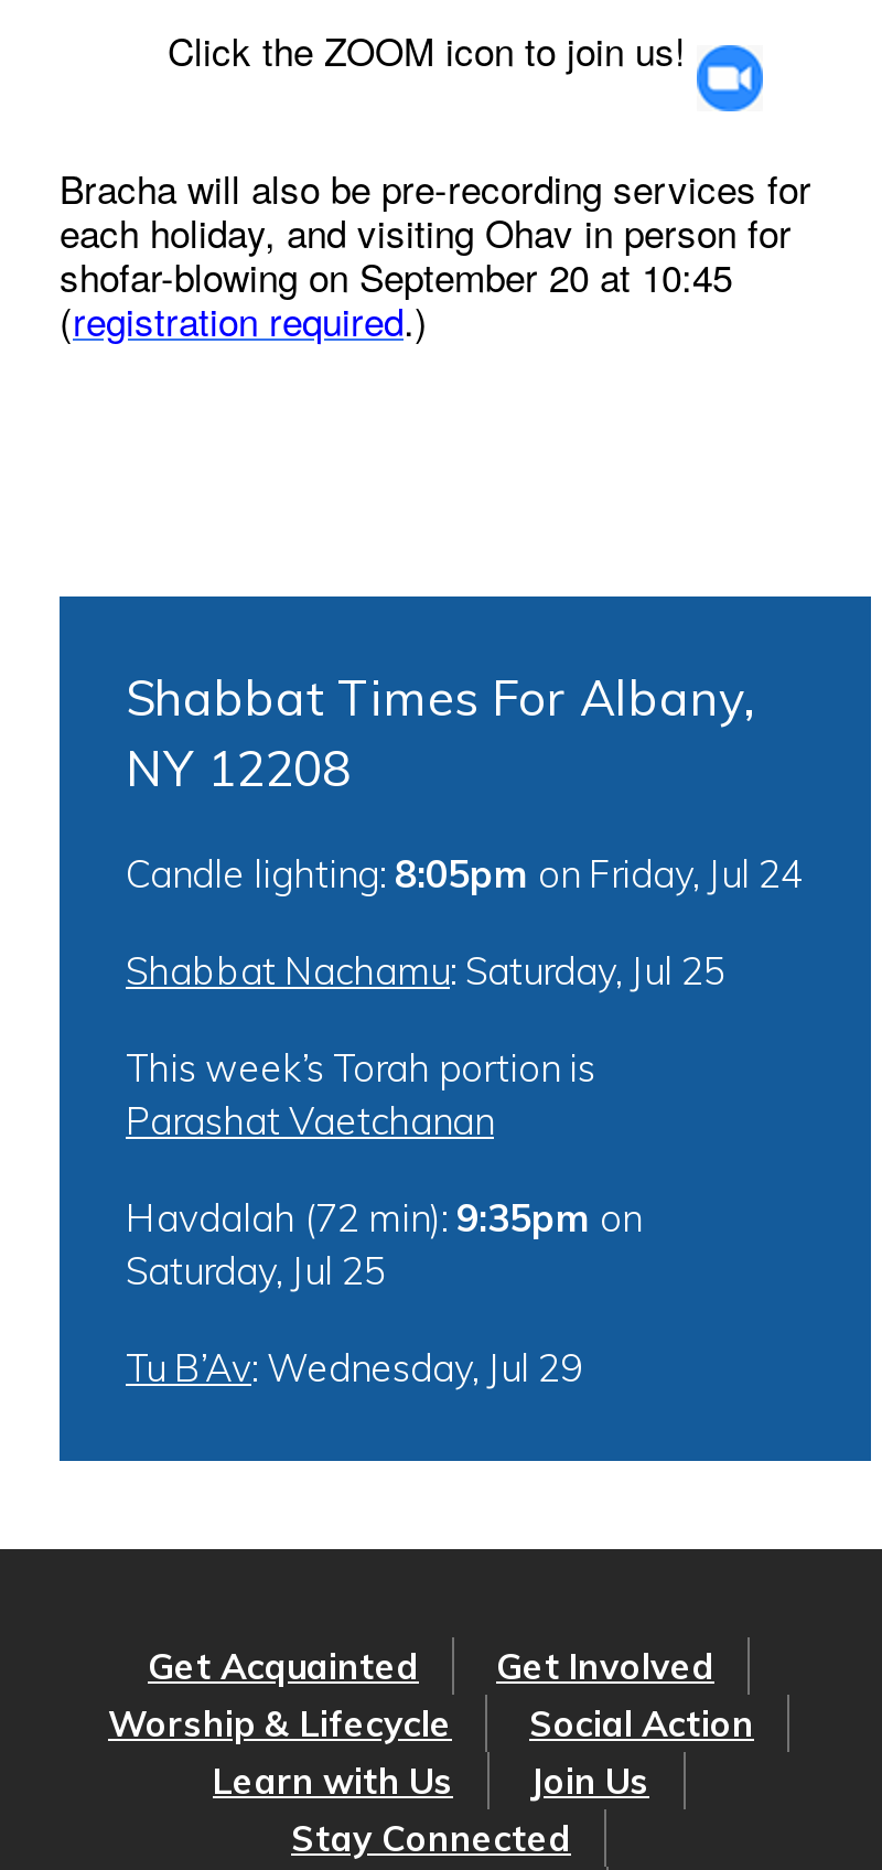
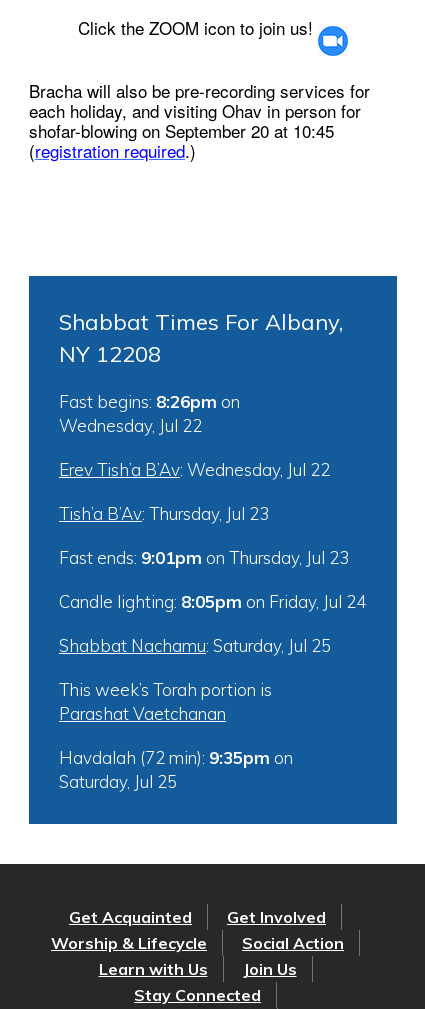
+ Fast begins: 8:26pm on
+ Wednesday, Jul 22
+ Erev Tish’a B’Av: Wednesday, Jul 22
+ Tish’a B’Av: Thursday, Jul 23
+ Fast ends: 9:01pm on Thursday, Jul 23

moved down: Candle lighting: 8:05pm on Friday, Jul 24 | Shabbat Nachamu: Saturday, Jul 25 | This week’s Torah portion is | Parashat Vaetchanan | Havdalah (72 min): 9:35pm on | Saturday, Jul 25

- Tu B’Av: Wednesday, Jul 29
